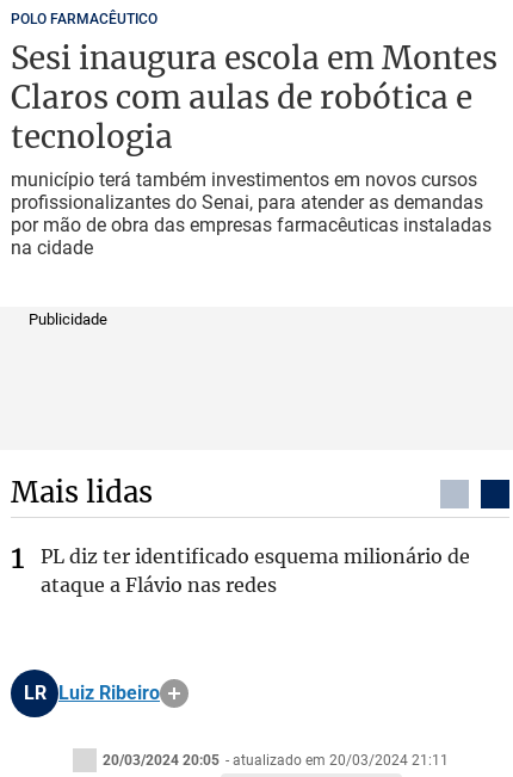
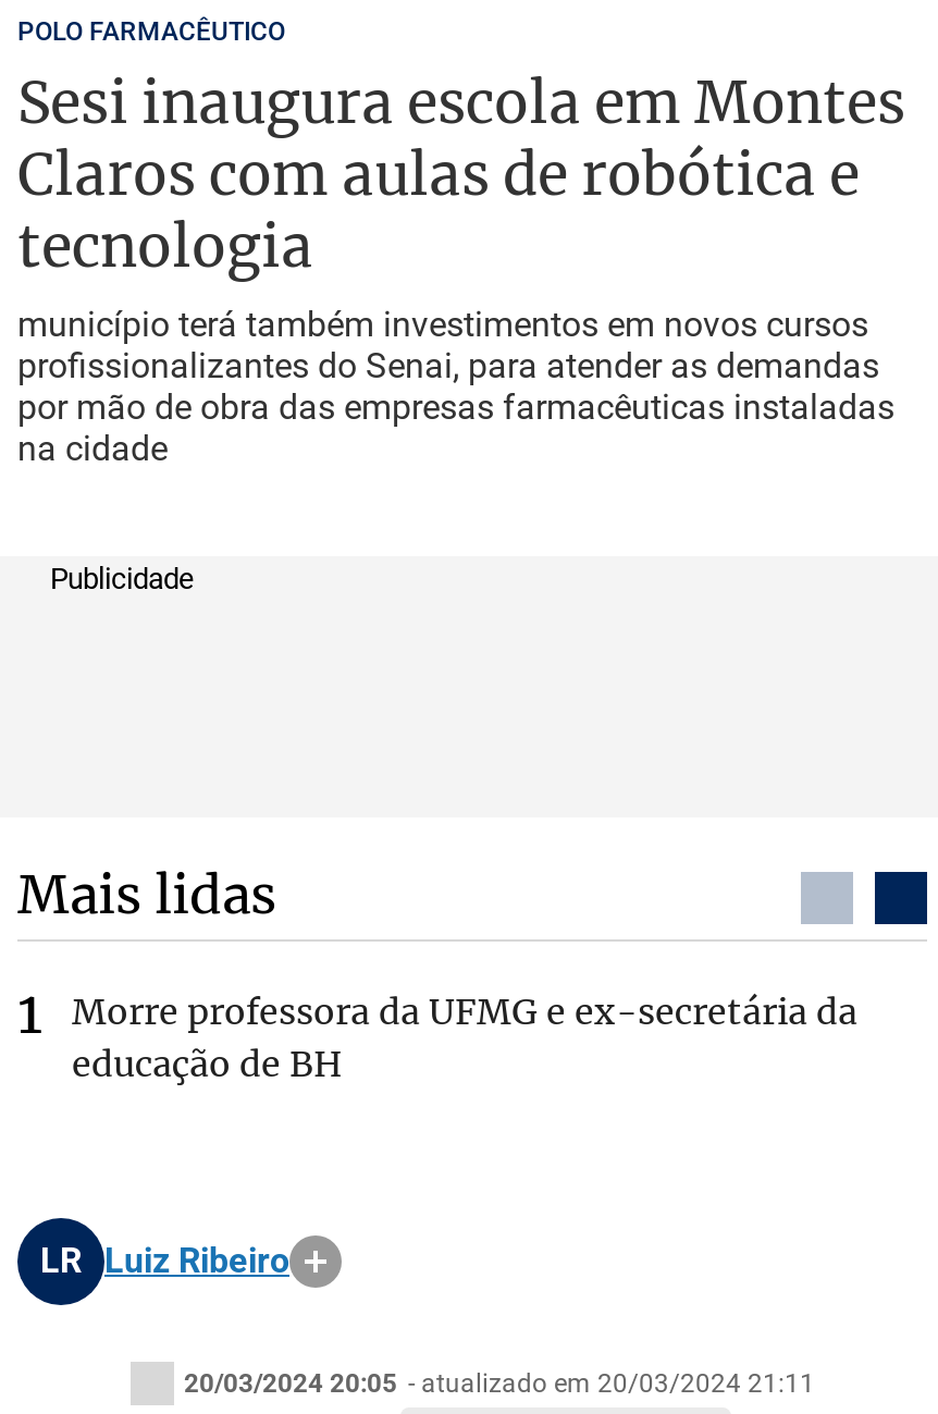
- PL diz ter identificado esquema milionário de
- ataque a Flávio nas redes
+ Morre professora da UFMG e ex-secretária da
+ educação de BH
